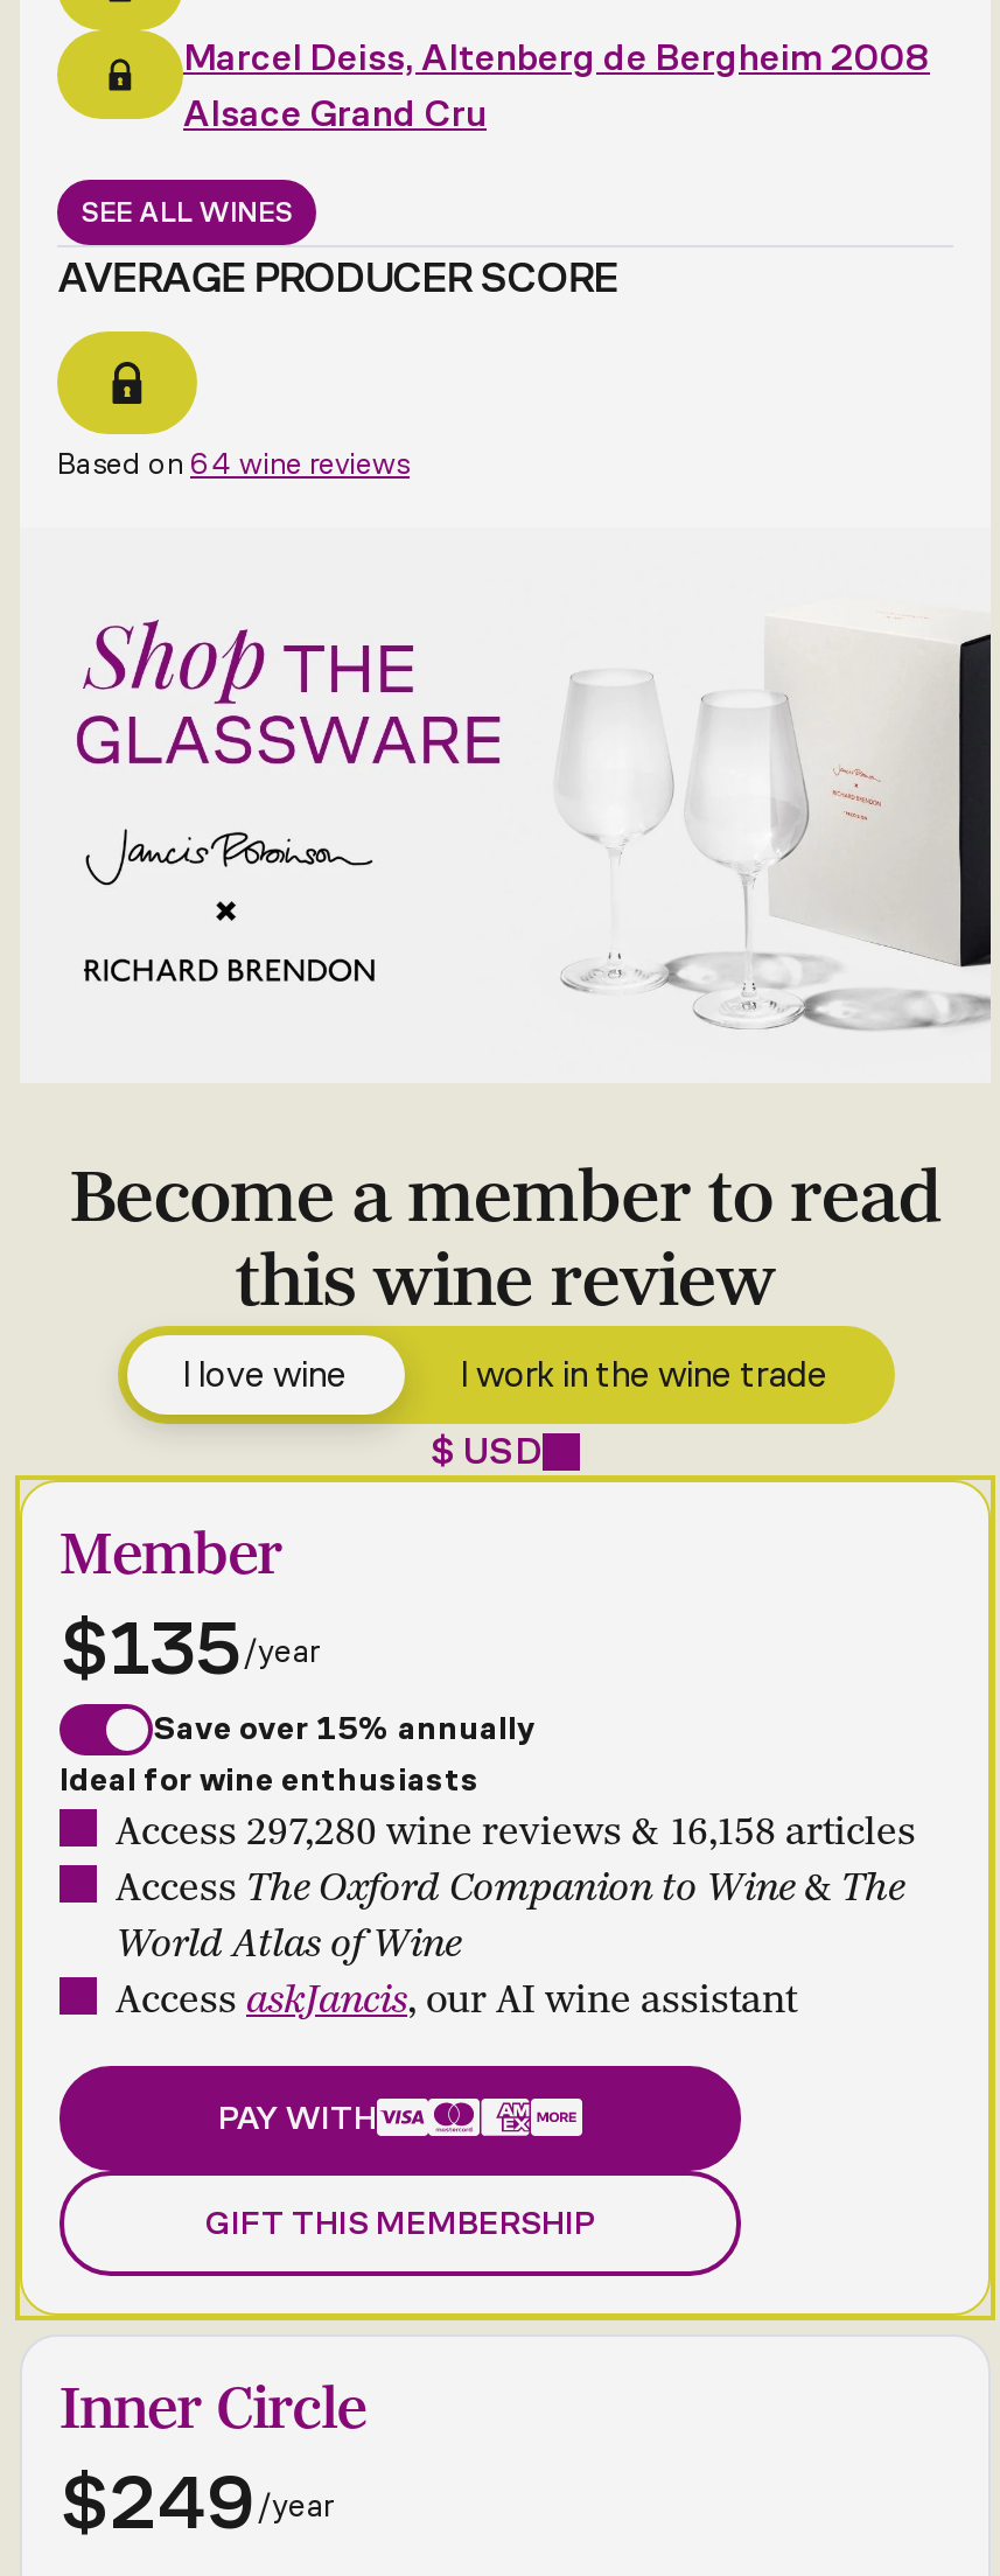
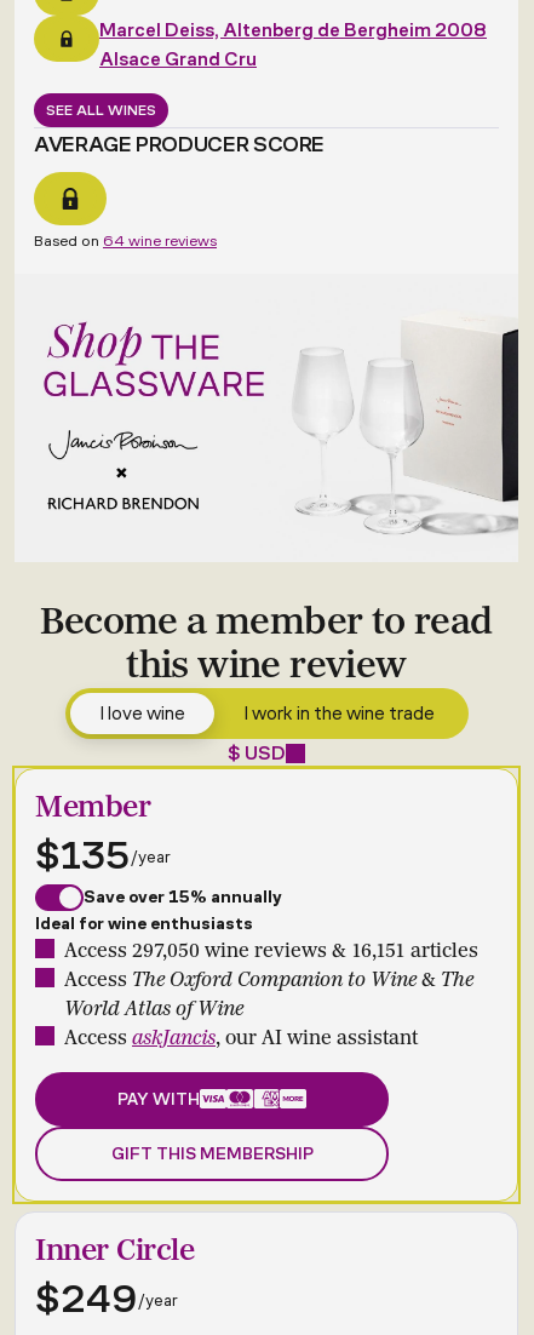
- Access 297,280 wine reviews & 16,158 articles
+ Access 297,050 wine reviews & 16,151 articles
